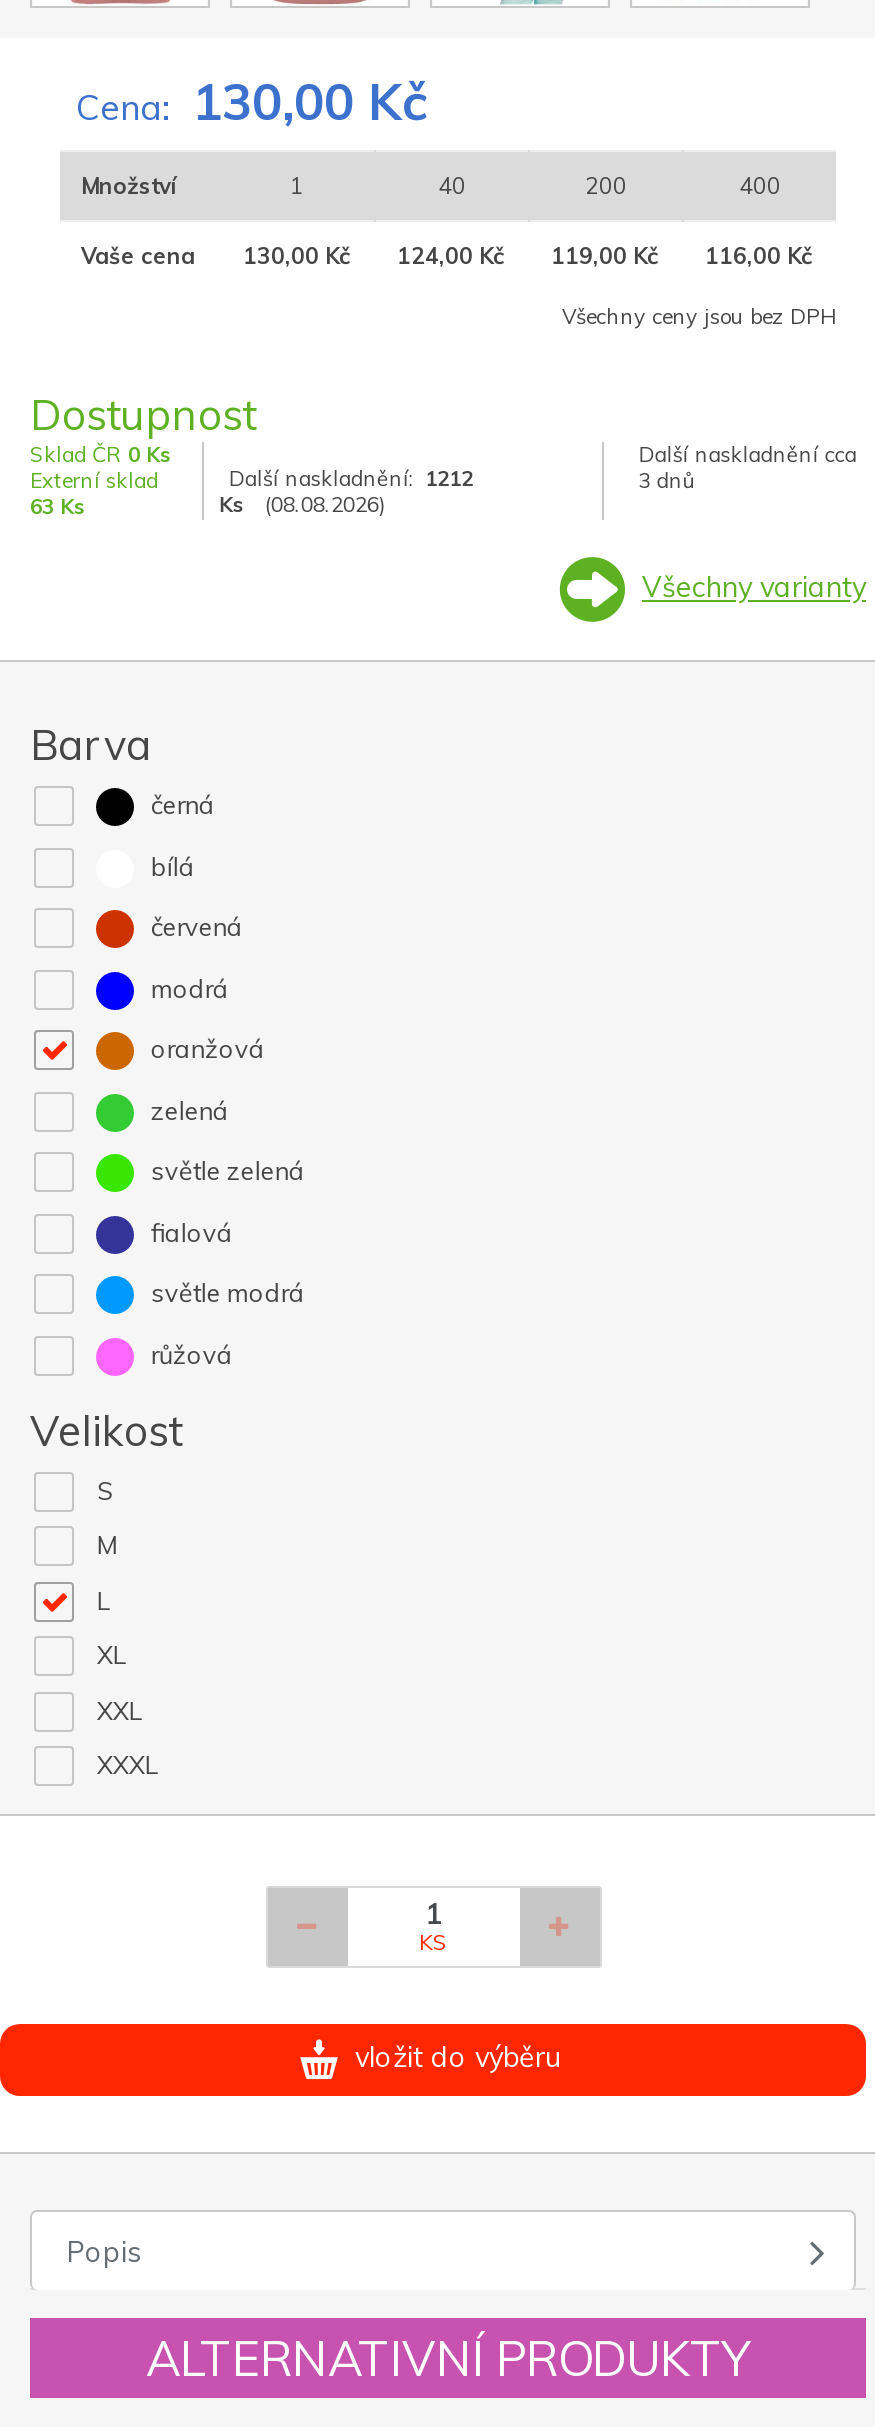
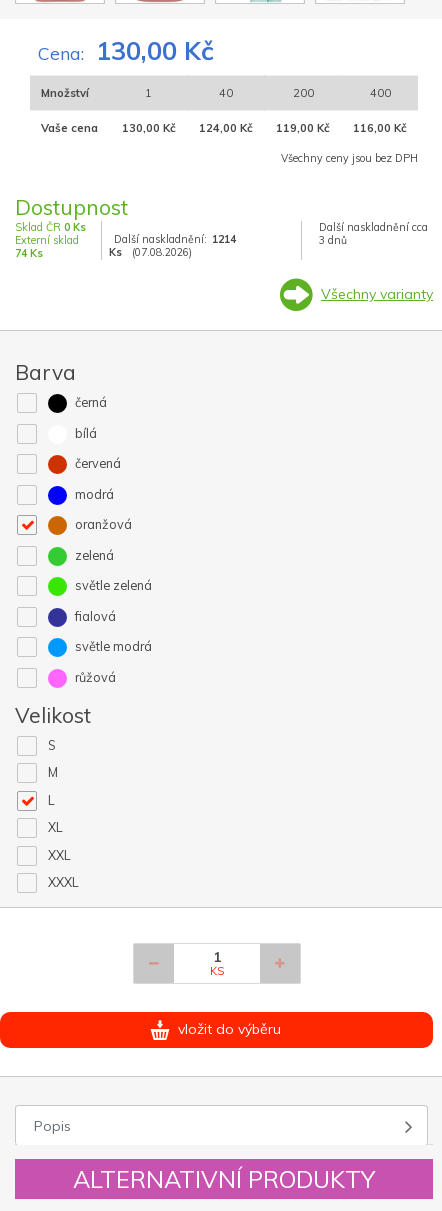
- Další naskladnění: 1212
+ Další naskladnění: 1214

- 63 Ks
+ 74 Ks

- Ks (08.08.2026)
+ Ks (07.08.2026)
